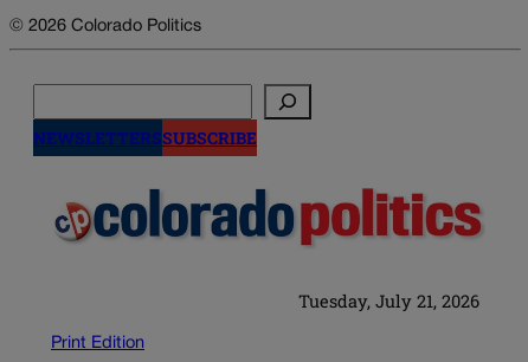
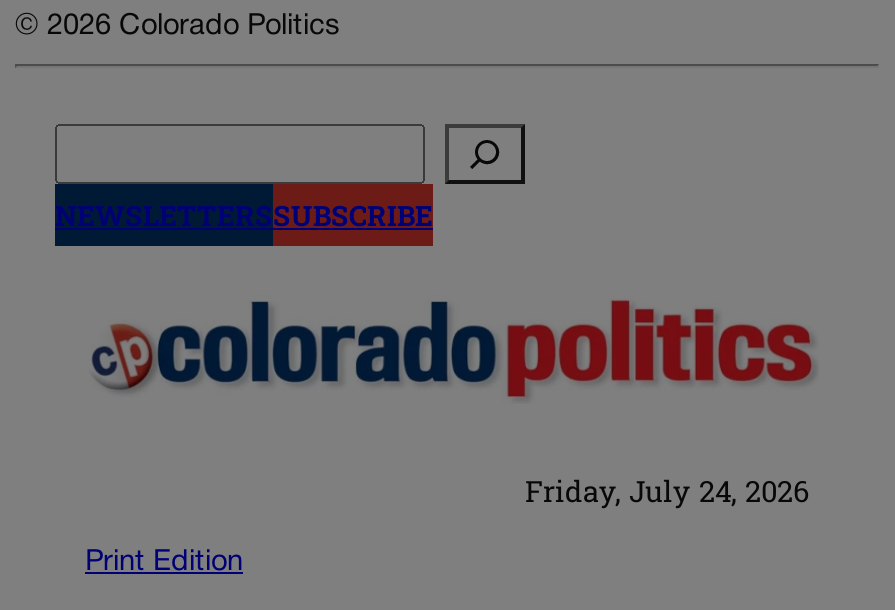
- Tuesday, July 21, 2026
+ Friday, July 24, 2026
